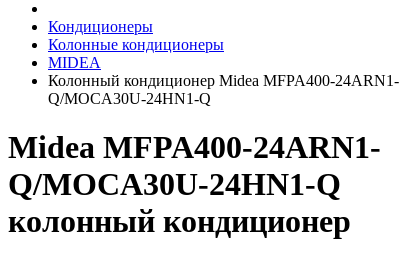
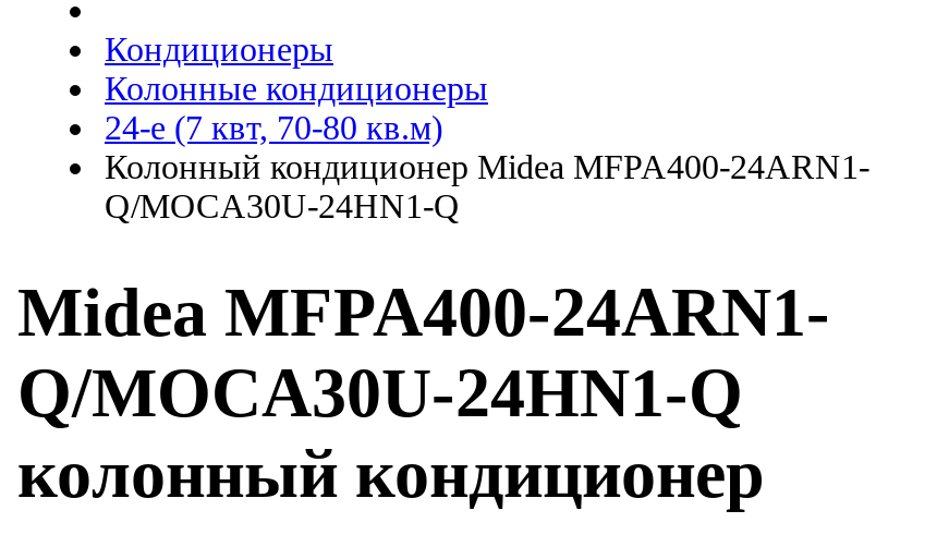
- MIDEA
+ 24-е (7 квт, 70-80 кв.м)
